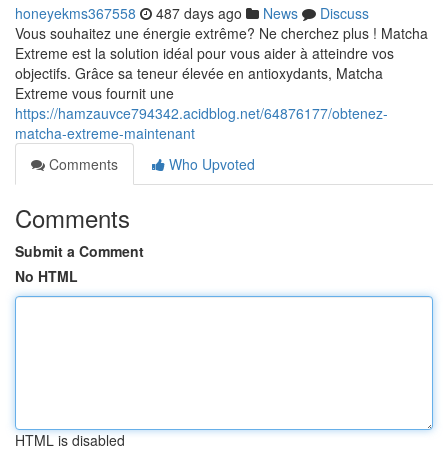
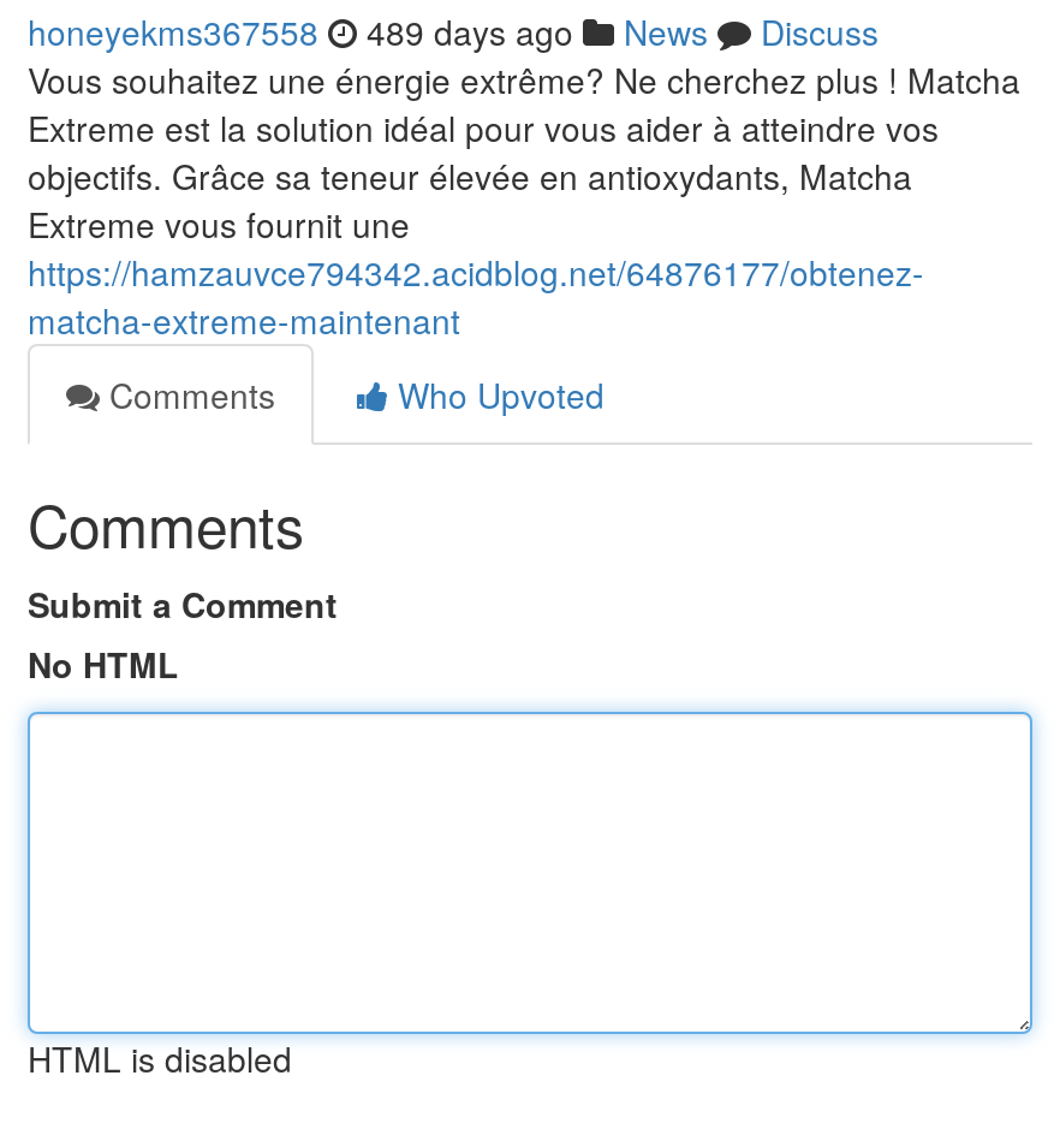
- honeyekms367558 487 days ago News Discuss
+ honeyekms367558 489 days ago News Discuss
